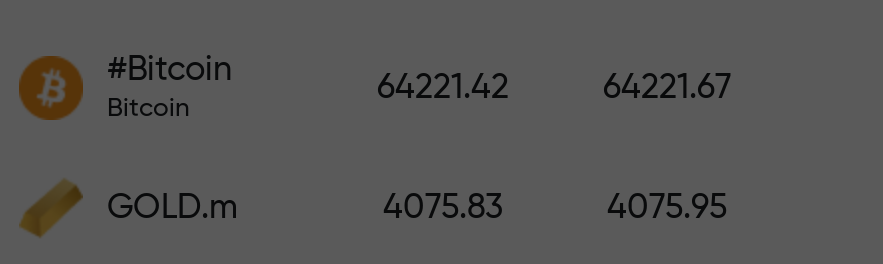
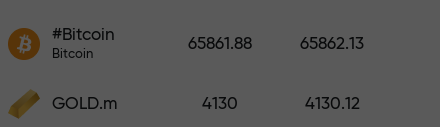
- 64221.42
+ 65861.88

- 64221.67
+ 65862.13

- 4075.83
+ 4130

- 4075.95
+ 4130.12
